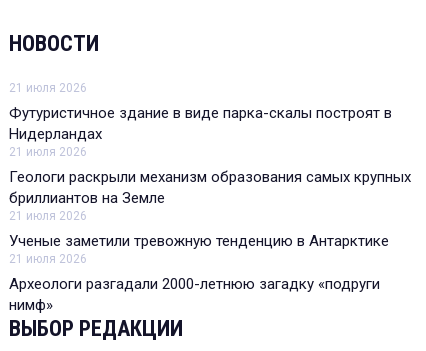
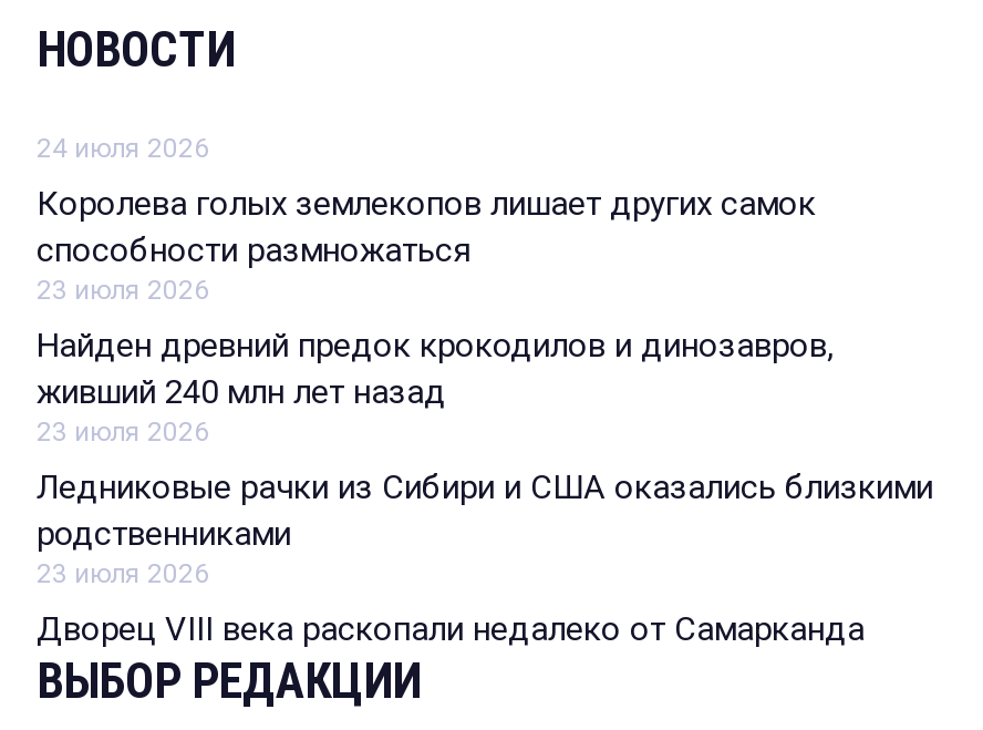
- 21 июля 2026
+ 24 июля 2026

- Футуристичное здание в виде парка-скалы построят в
- Нидерландах
- 21 июля 2026
+ Королева голых землекопов лишает других самок
+ способности размножаться
+ 23 июля 2026

- Геологи раскрыли механизм образования самых крупных
- бриллиантов на Земле
- 21 июля 2026
+ Найден древний предок крокодилов и динозавров,
+ живший 240 млн лет назад
+ 23 июля 2026

- Ученые заметили тревожную тенденцию в Антарктике
- 21 июля 2026
+ Ледниковые рачки из Сибири и США оказались близкими
+ родственниками
+ 23 июля 2026

- Археологи разгадали 2000-летнюю загадку «подруги
- нимф»
+ Дворец VIII века раскопали недалеко от Самарканда
